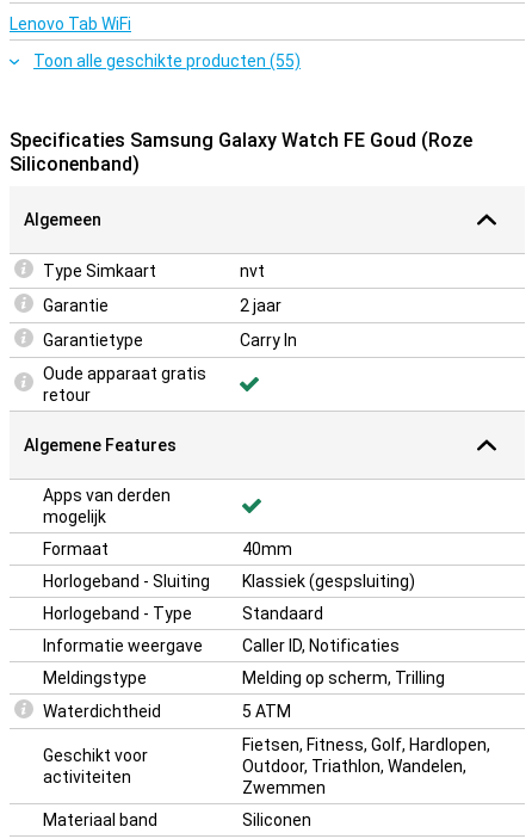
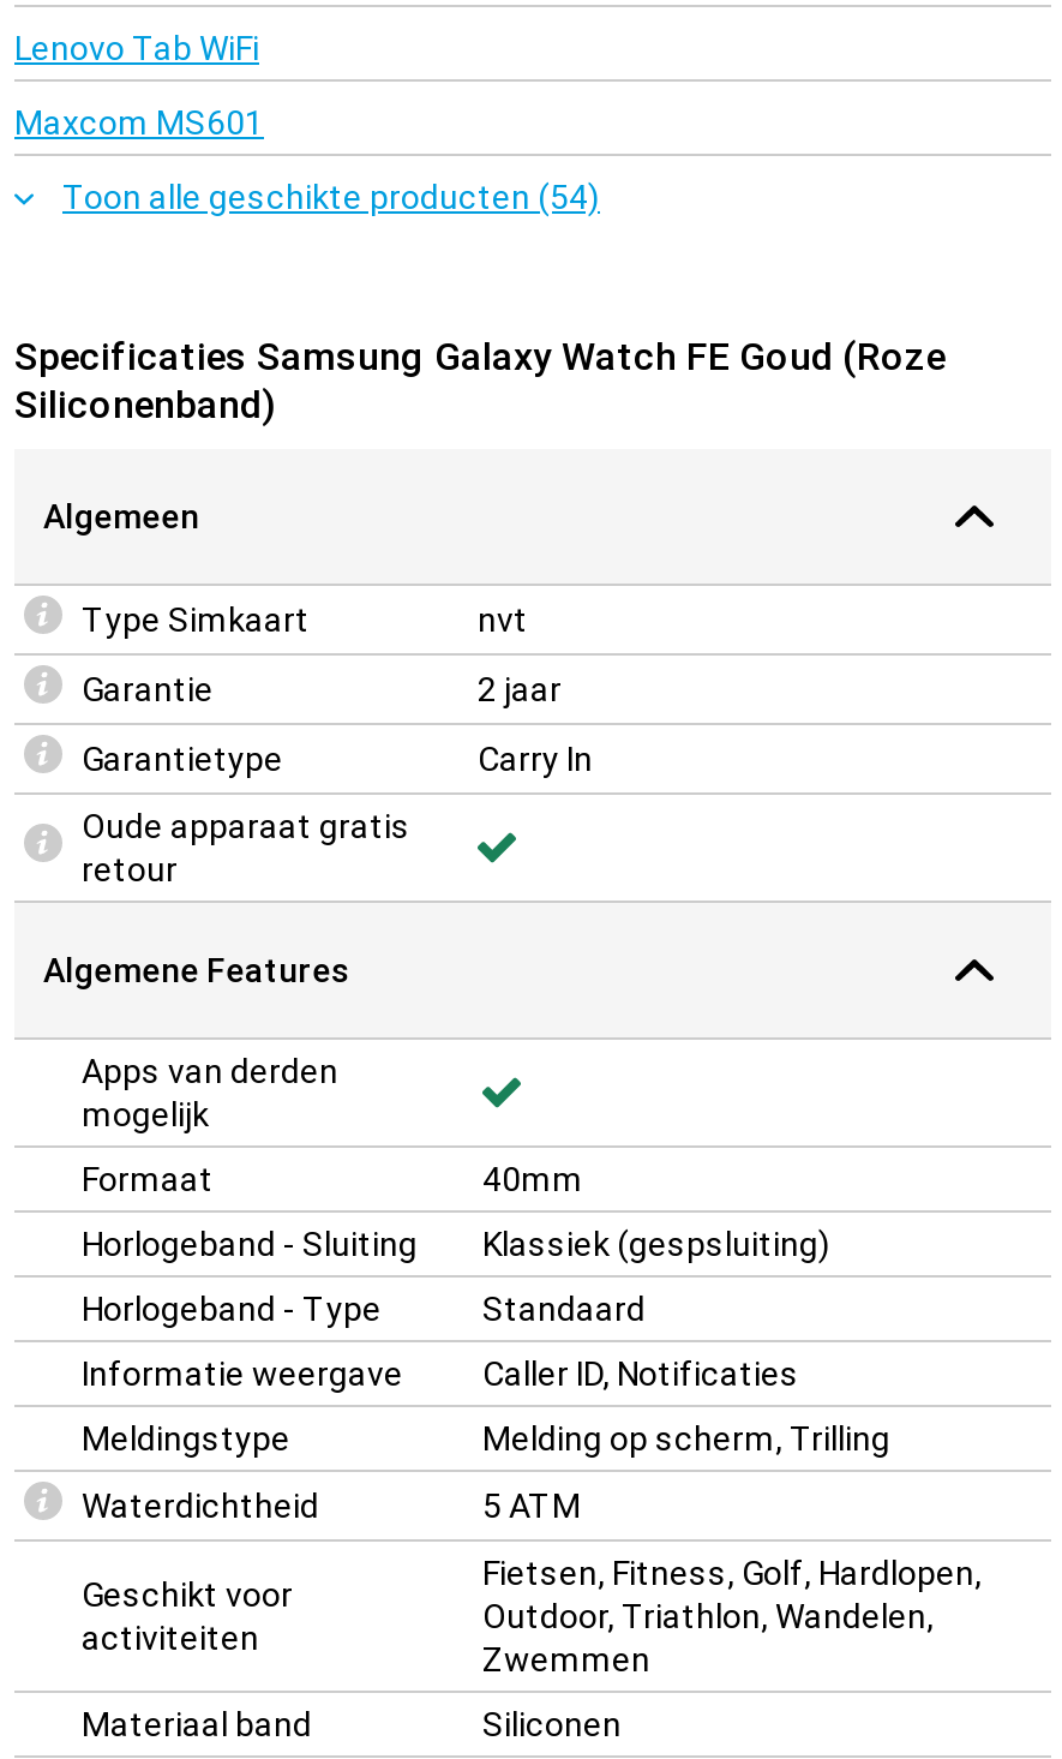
- Toon alle geschikte producten (55)
+ Maxcom MS601
+ Toon alle geschikte producten (54)
